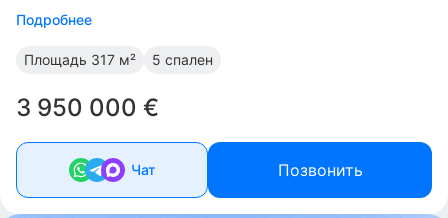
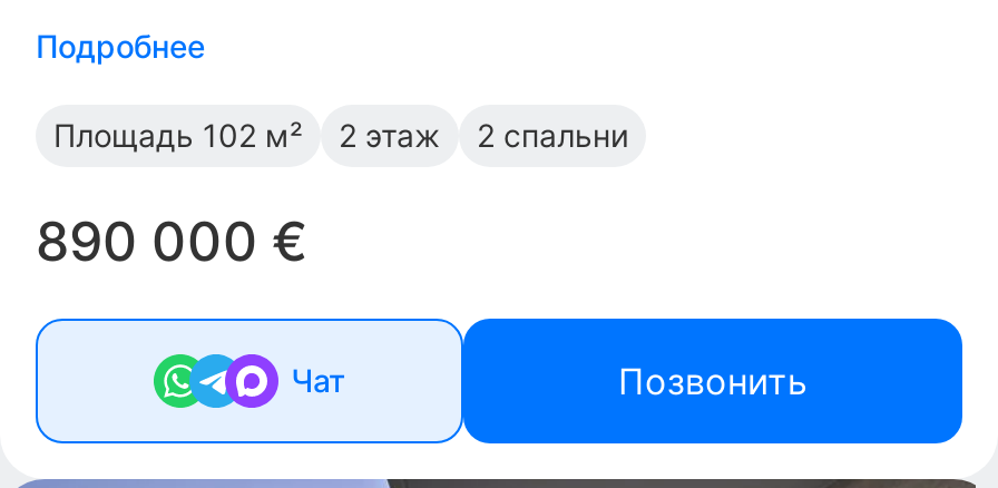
- Площадь 317 м²
- 5 спален
+ Площадь 102 м²
+ 2 этаж
+ 2 спальни

- 3 950 000 €
+ 890 000 €
